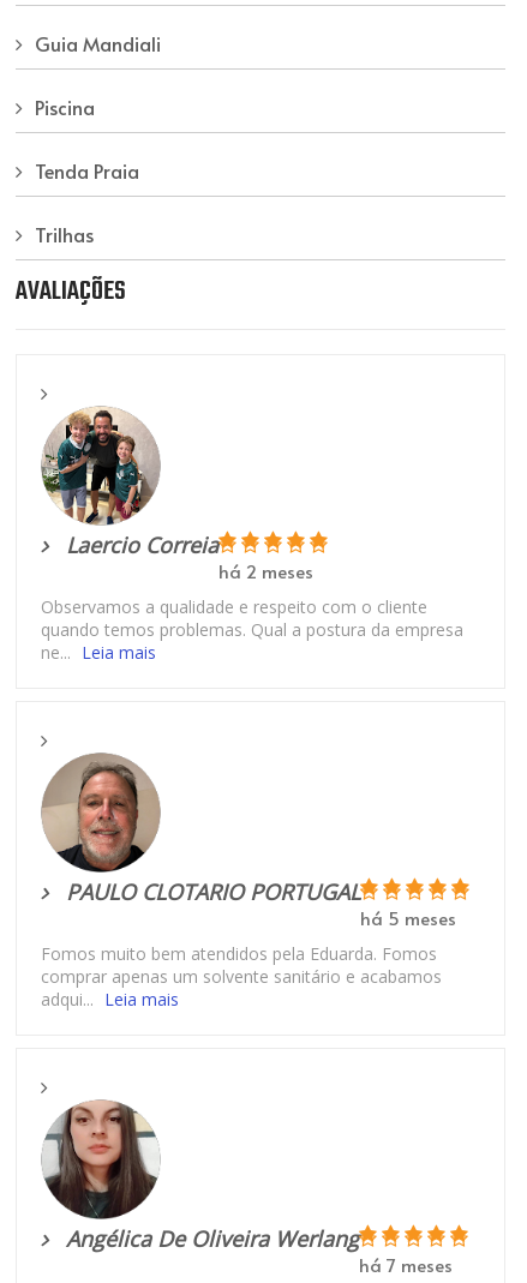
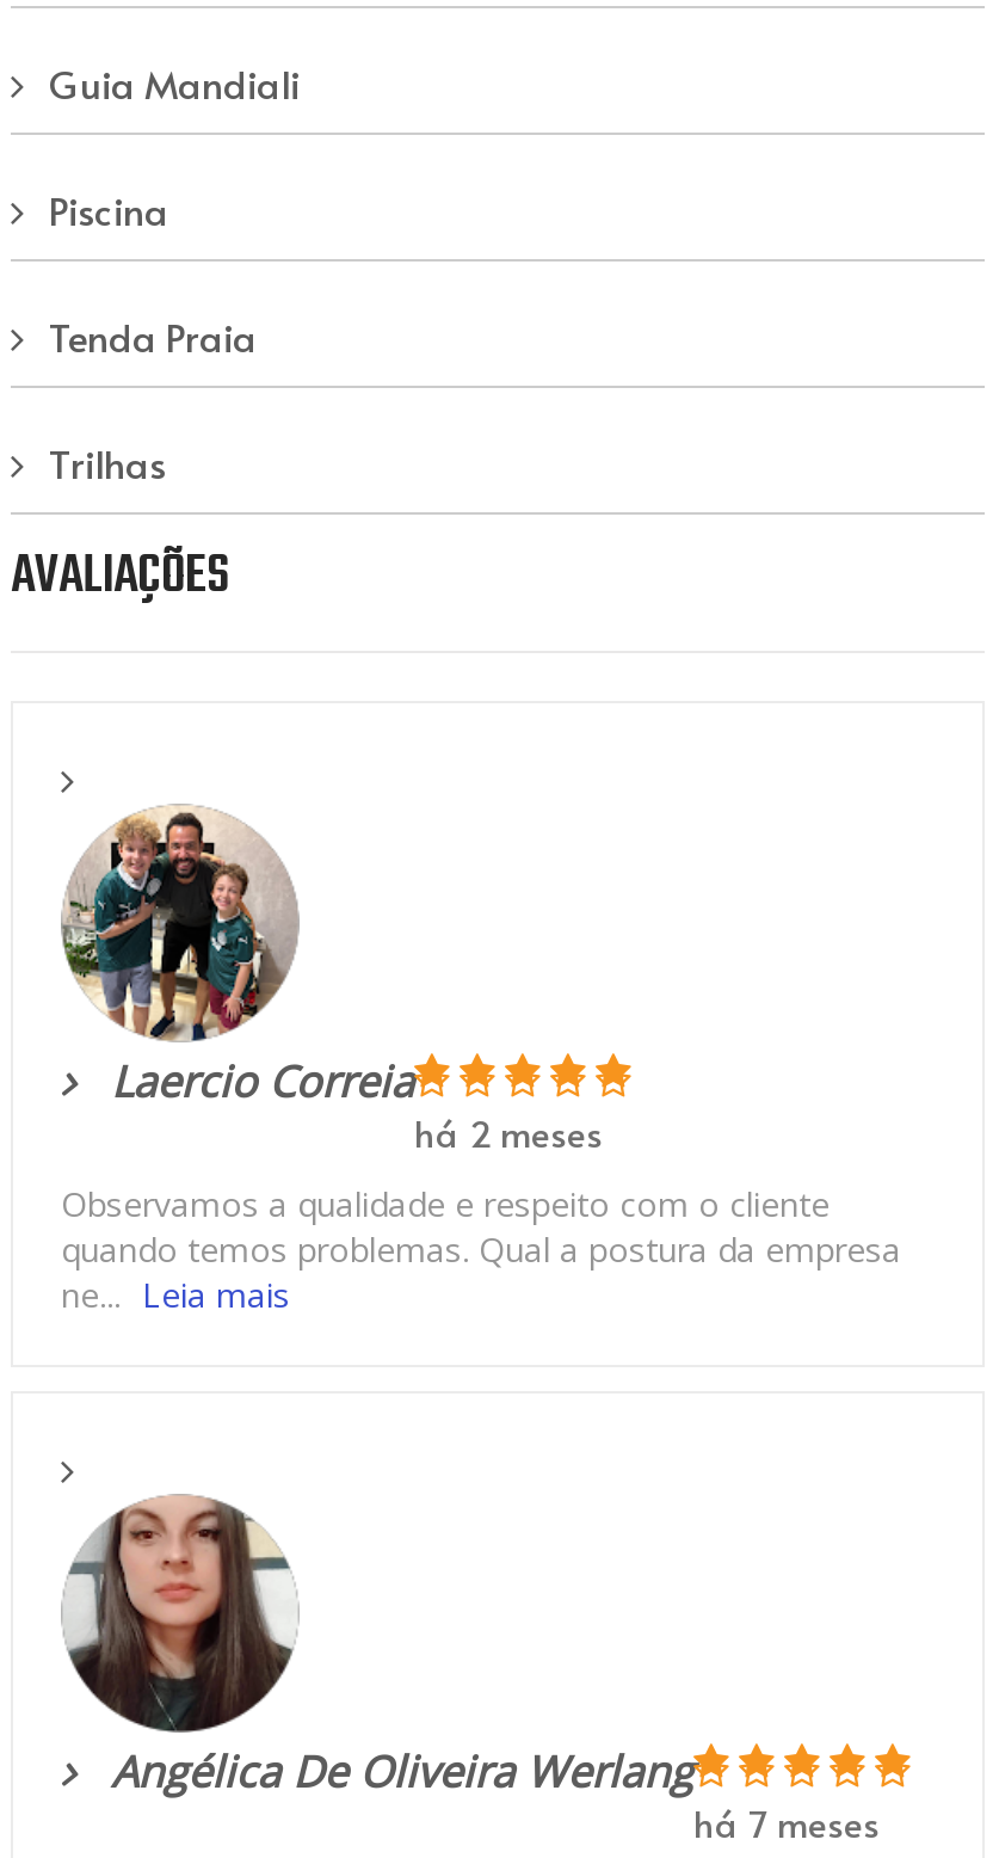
- [image]
- PAULO CLOTARIO PORTUGAL
- há 5 meses
- Fomos muito bem atendidos pela Eduarda. Fomos
- comprar apenas um solvente sanitário e acabamos
- adqui... Leia mais
